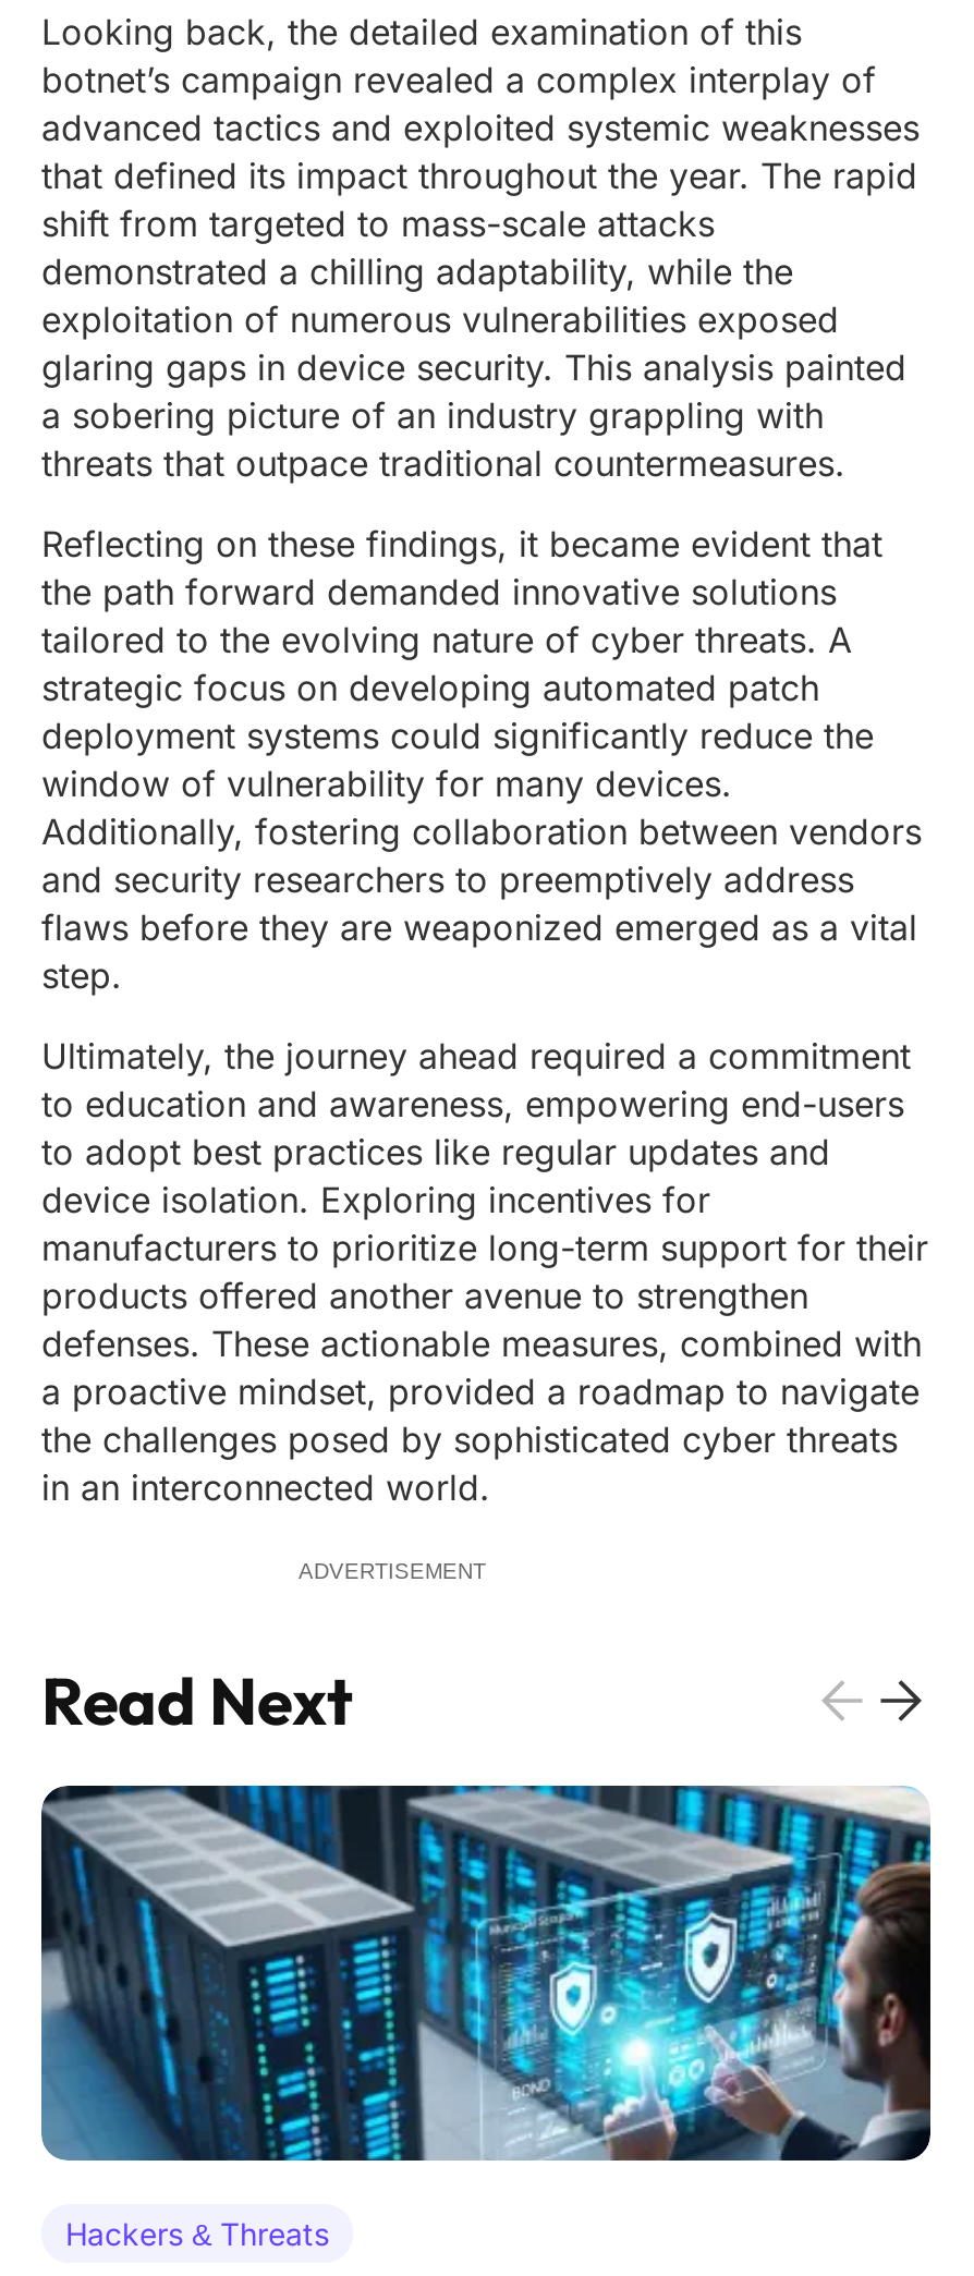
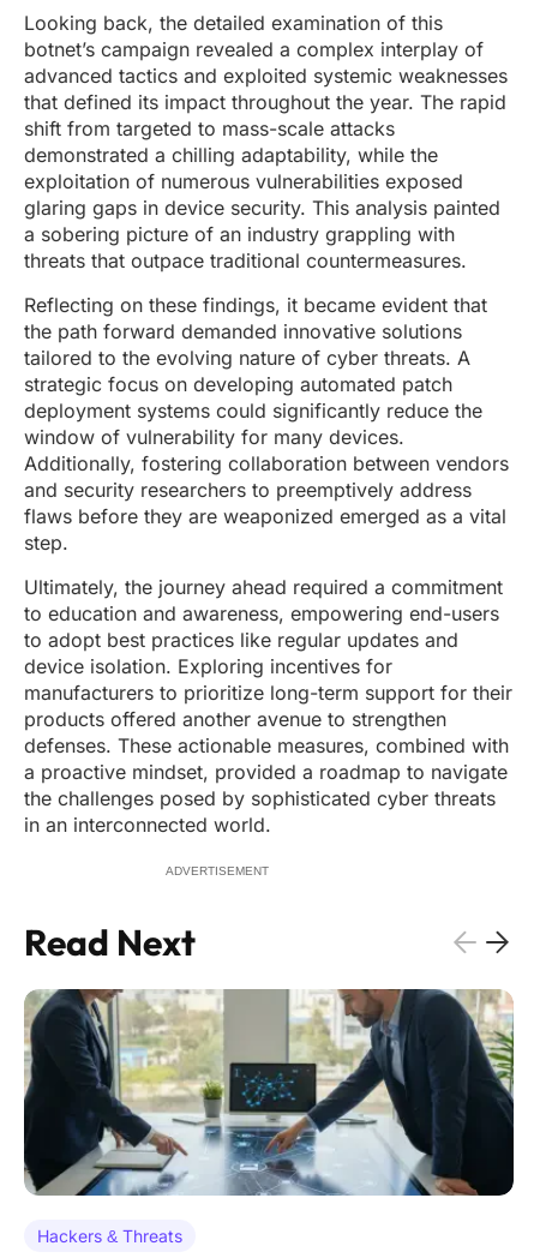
- [image]
+ [image]
